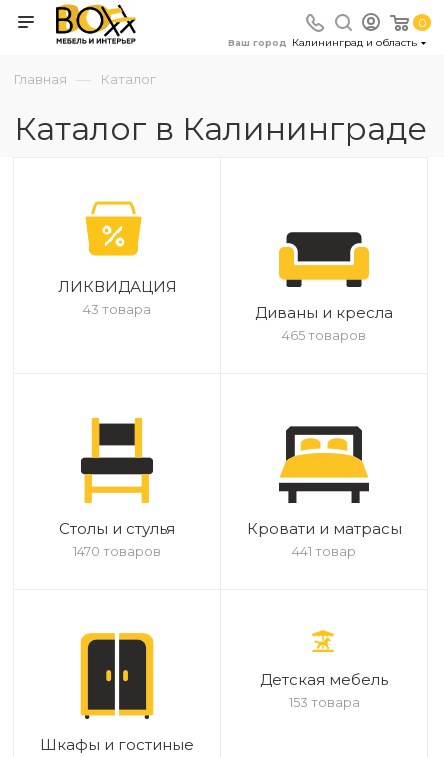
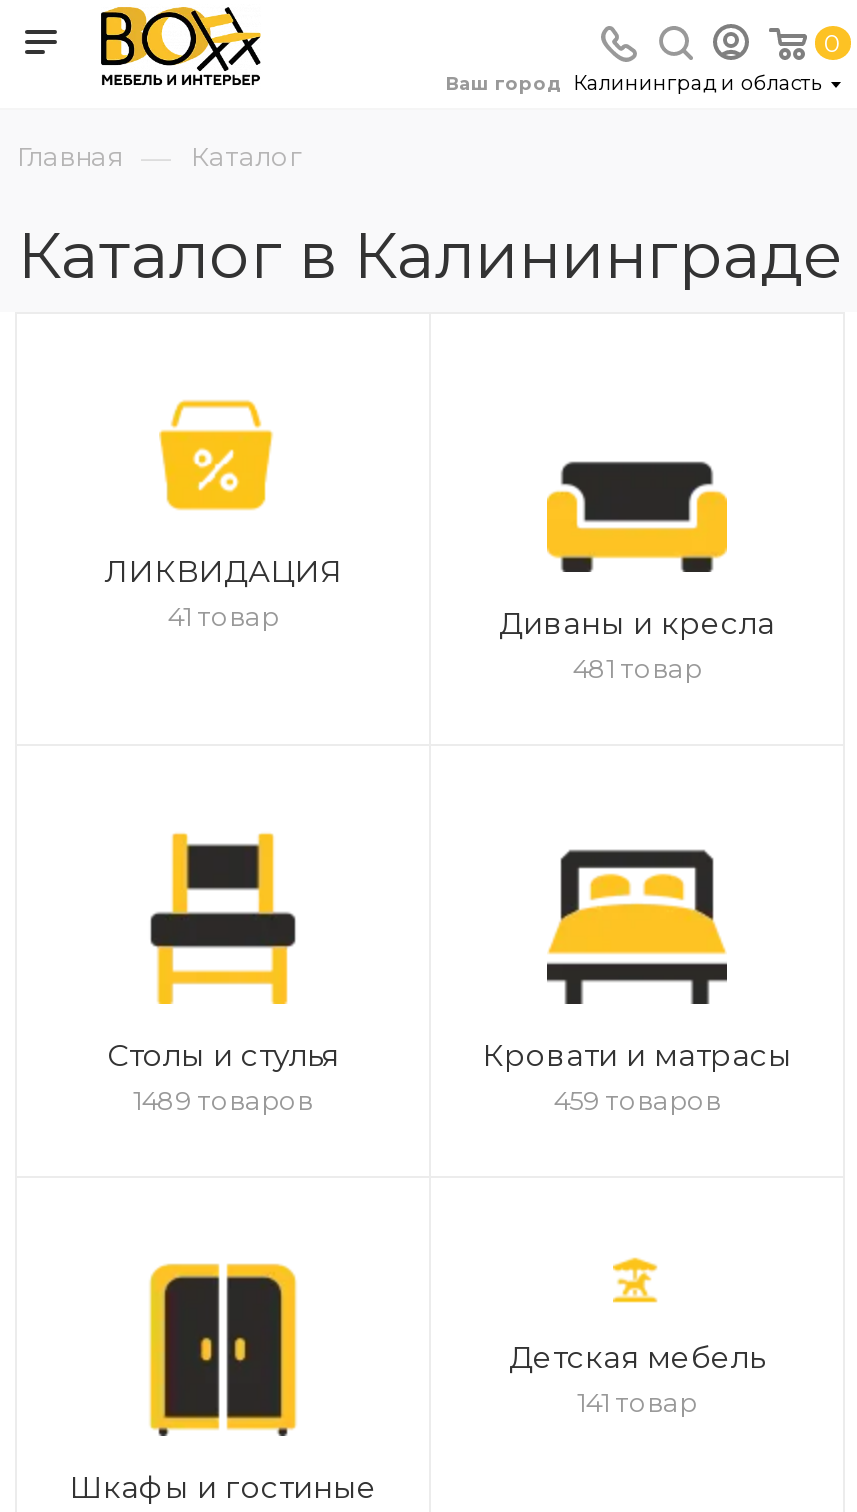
- 43 товара
+ 41 товар

- 465 товаров
+ 481 товар

- 1470 товаров
+ 1489 товаров

- 441 товар
+ 459 товаров

- 153 товара
+ 141 товар
